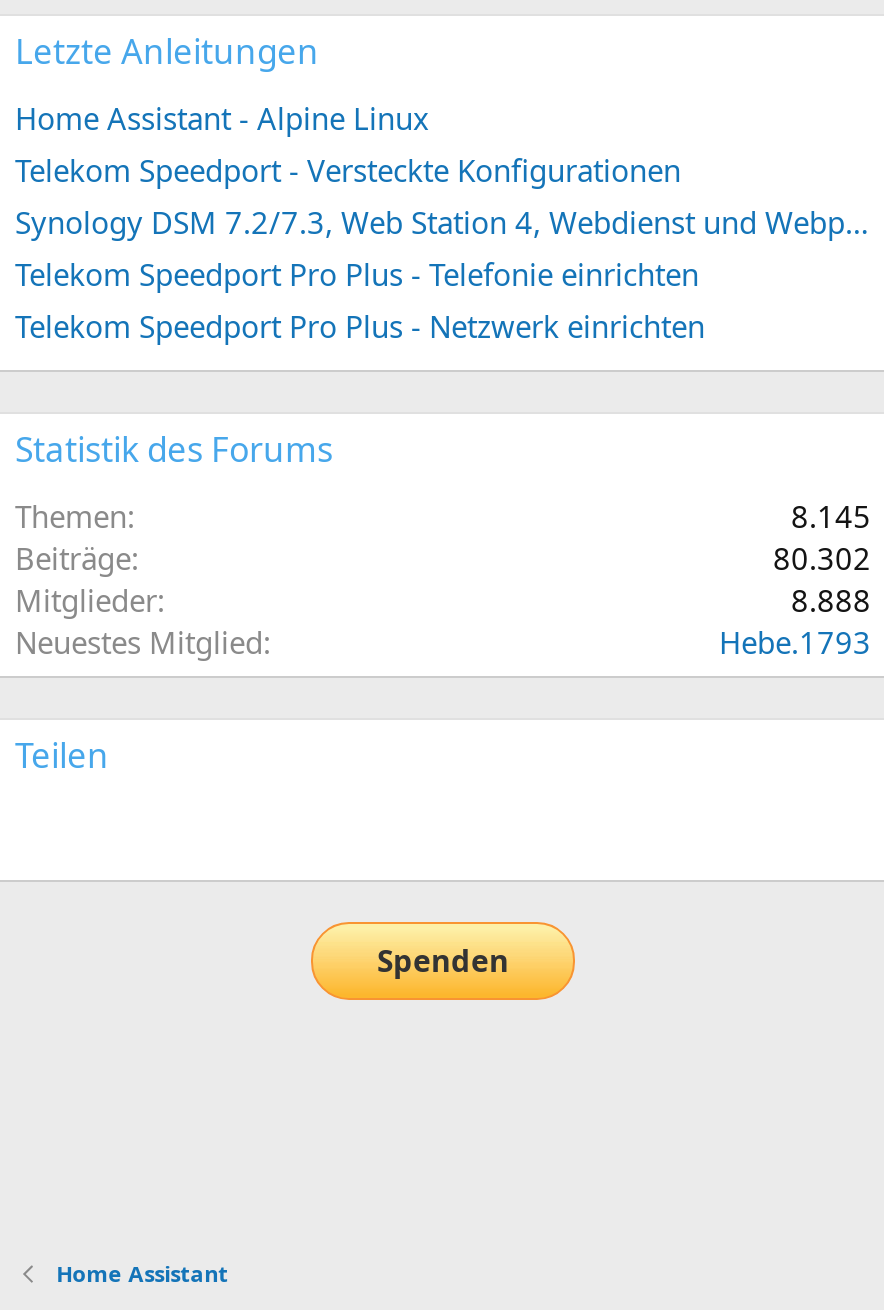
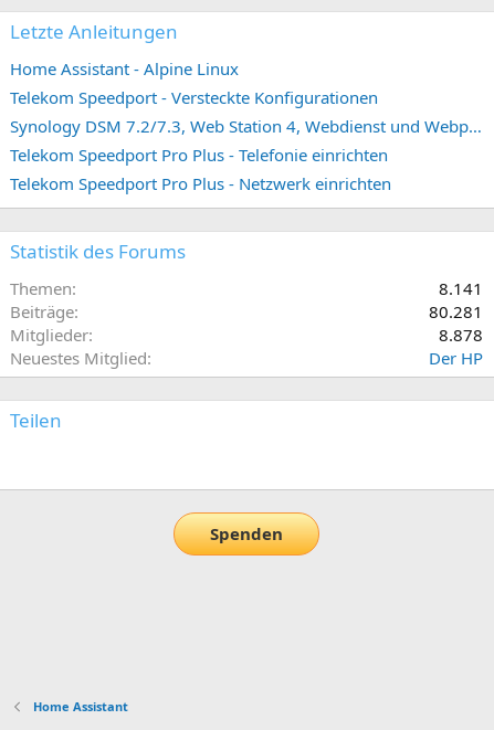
- 8.145
+ 8.141

- 80.302
+ 80.281

- 8.888
+ 8.878

- Hebe.1793
+ Der HP
